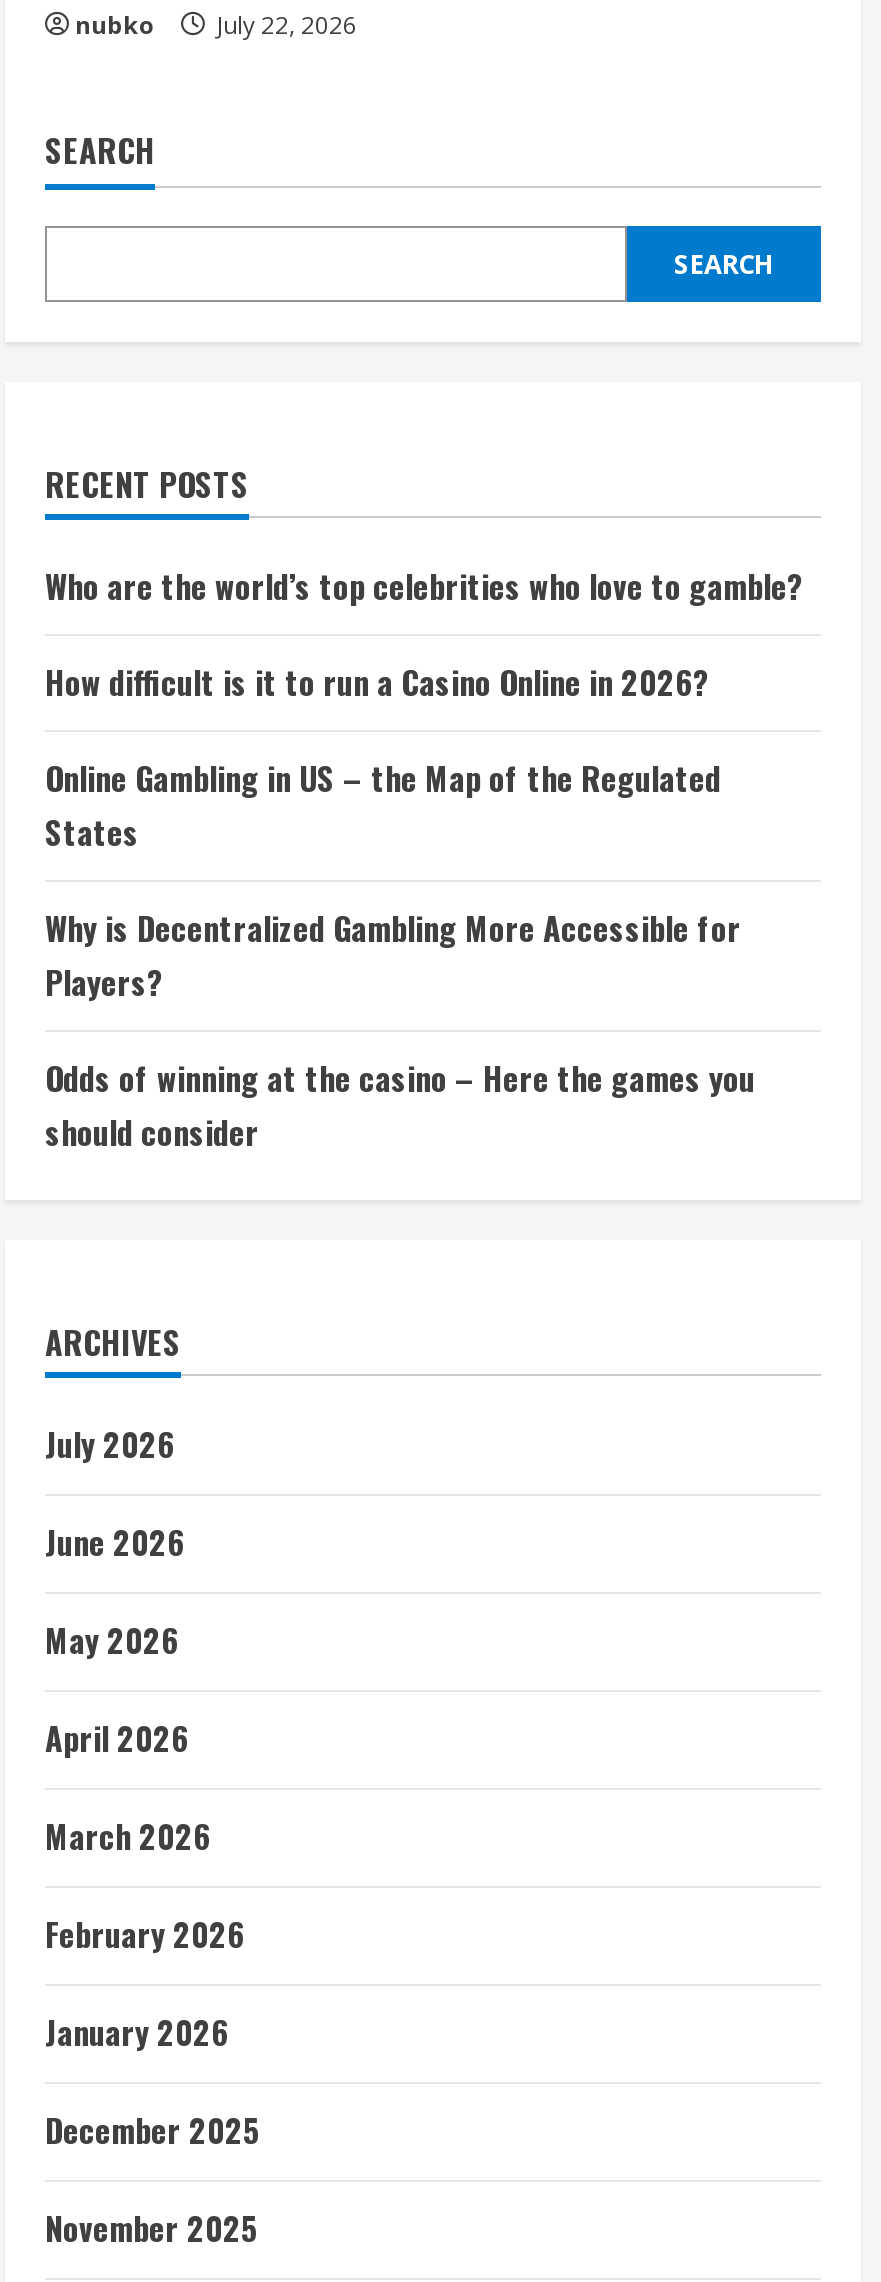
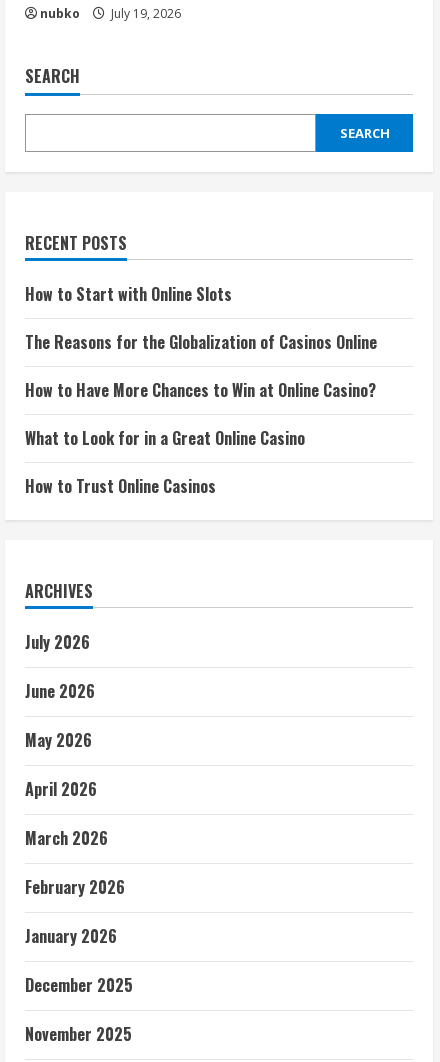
- nubko July 22, 2026
+ nubko July 19, 2026

- Who are the world’s top celebrities who love to gamble?
+ How to Start with Online Slots

- How difficult is it to run a Casino Online in 2026?
+ The Reasons for the Globalization of Casinos Online

- Online Gambling in US – the Map of the Regulated
- States
+ How to Have More Chances to Win at Online Casino?

- Why is Decentralized Gambling More Accessible for
- Players?
+ What to Look for in a Great Online Casino

- Odds of winning at the casino – Here the games you
- should consider
+ How to Trust Online Casinos
